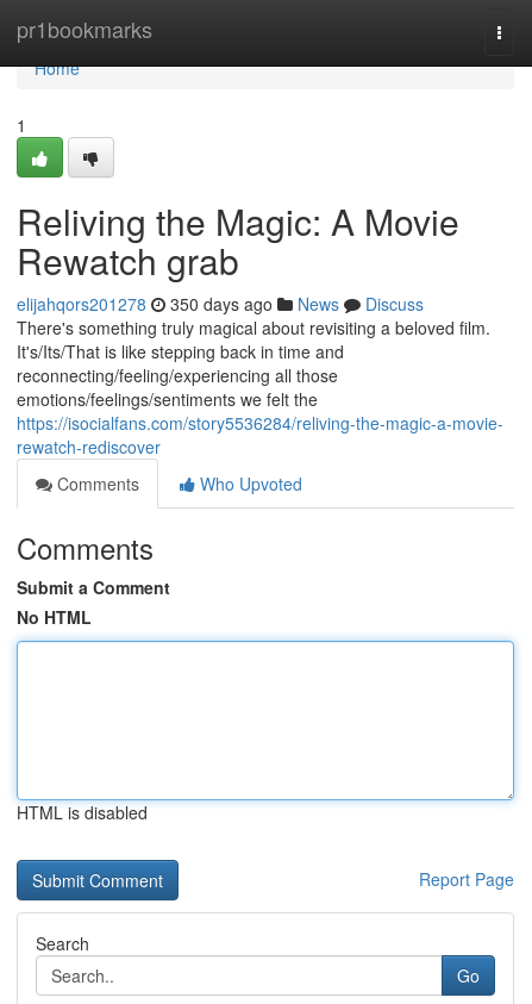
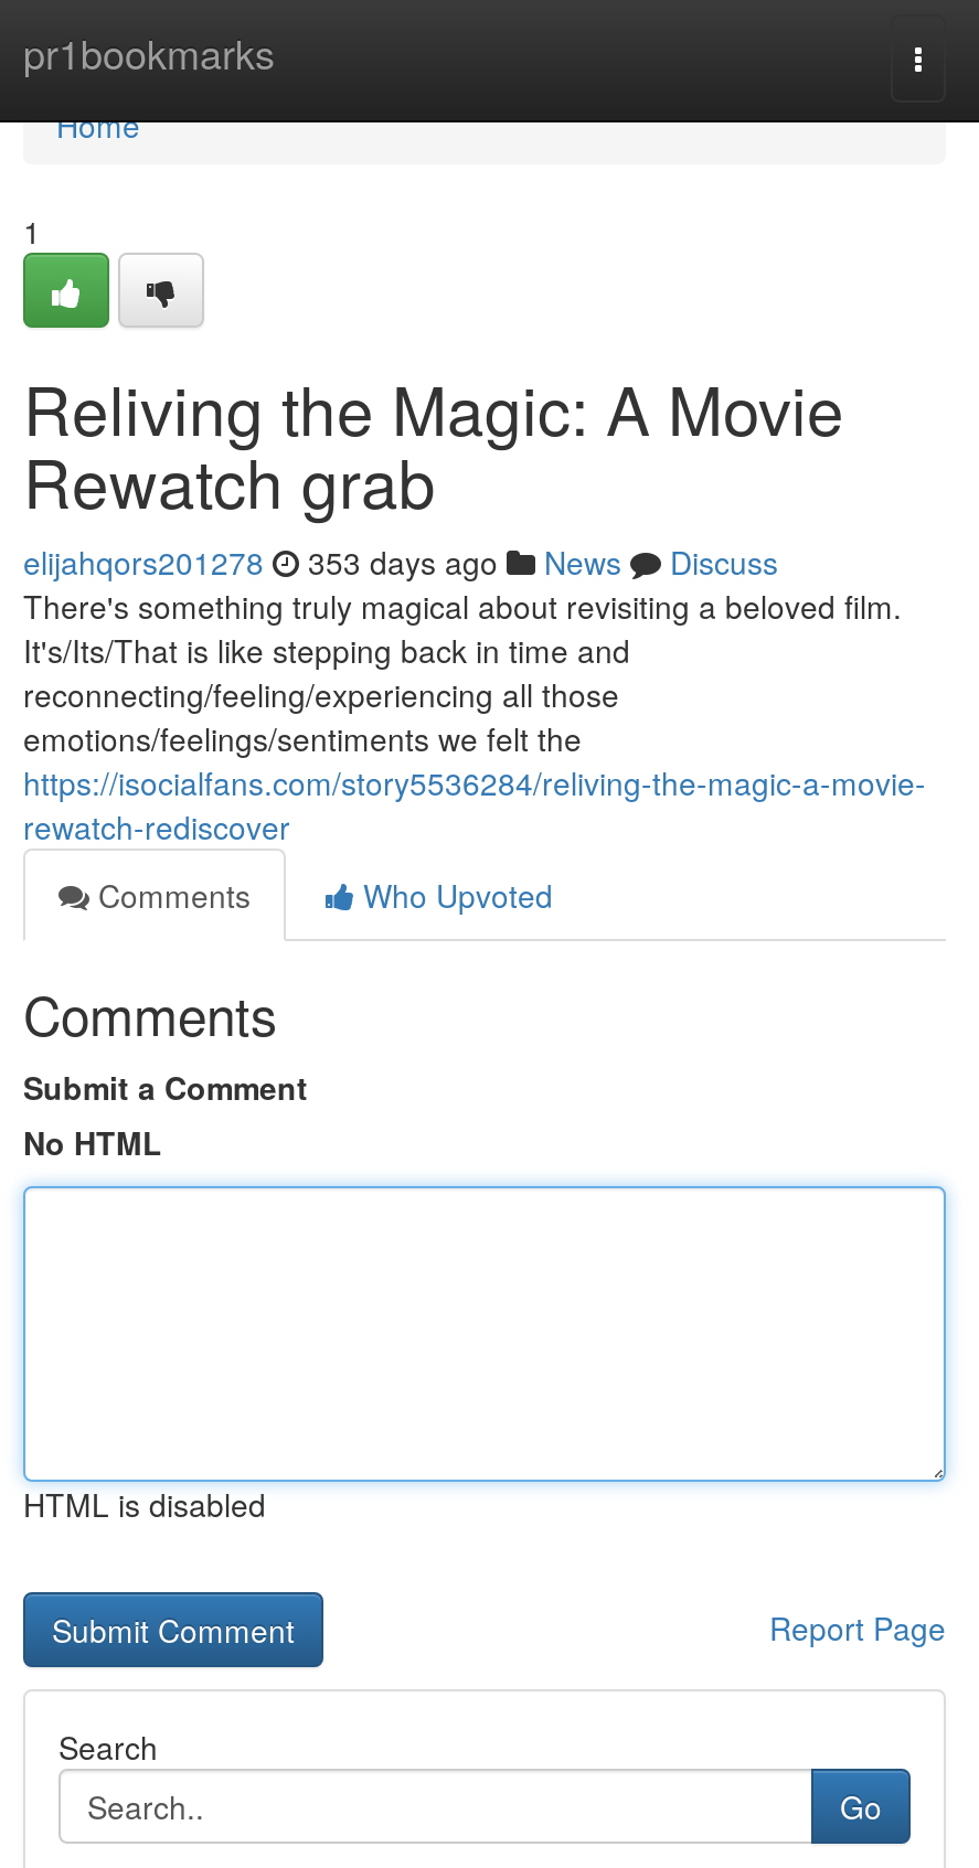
- elijahqors201278 350 days ago News Discuss
+ elijahqors201278 353 days ago News Discuss
